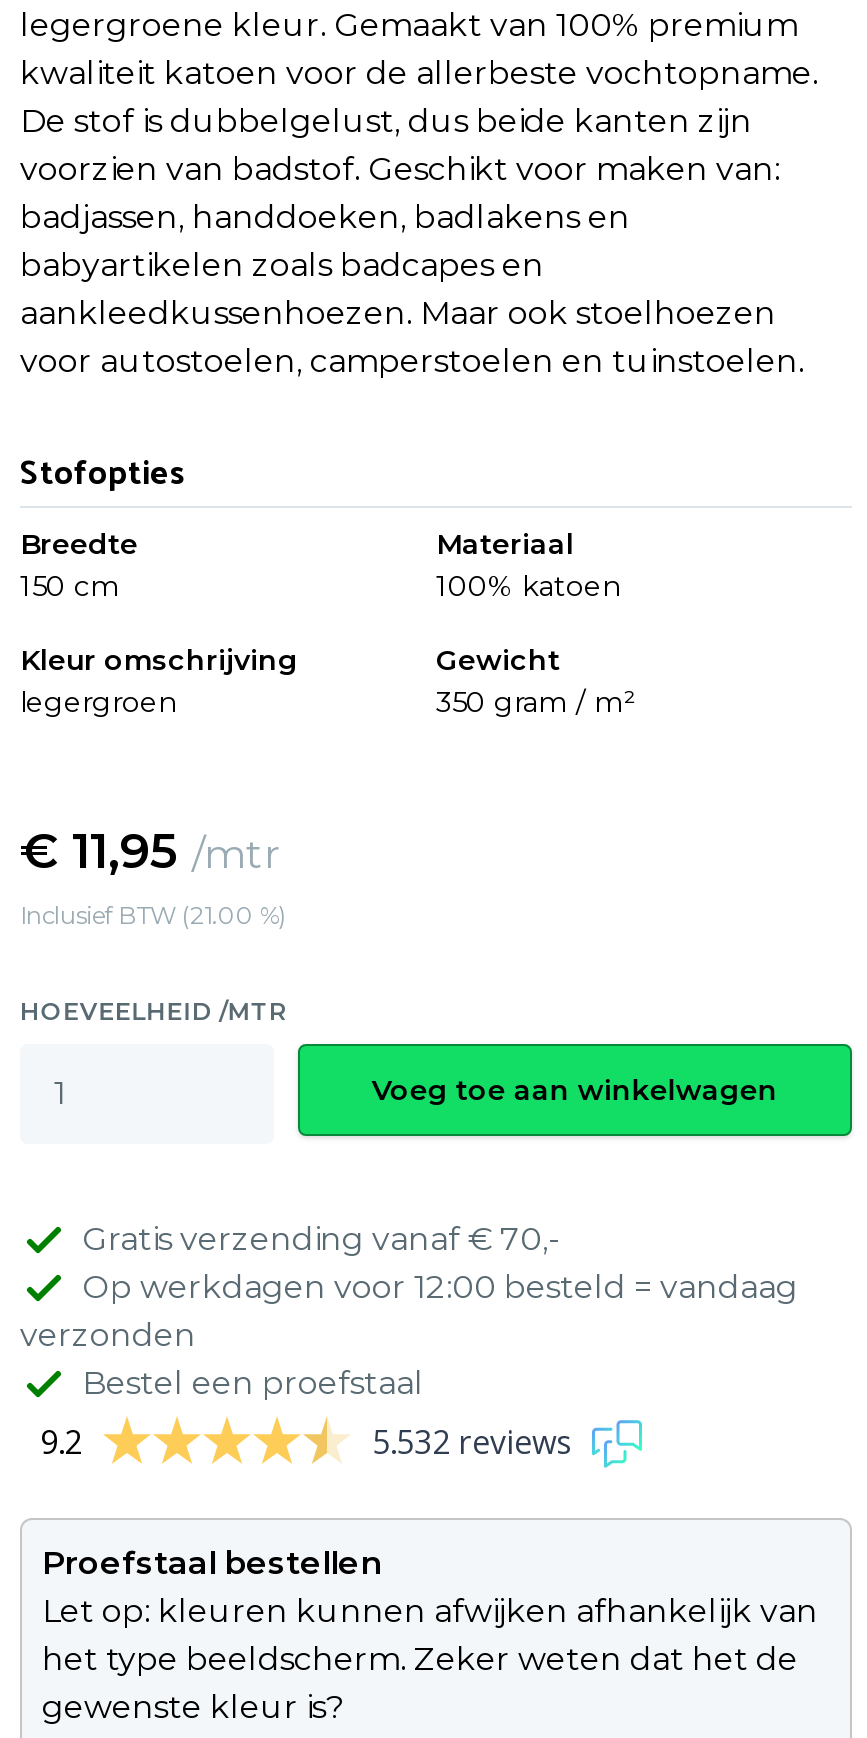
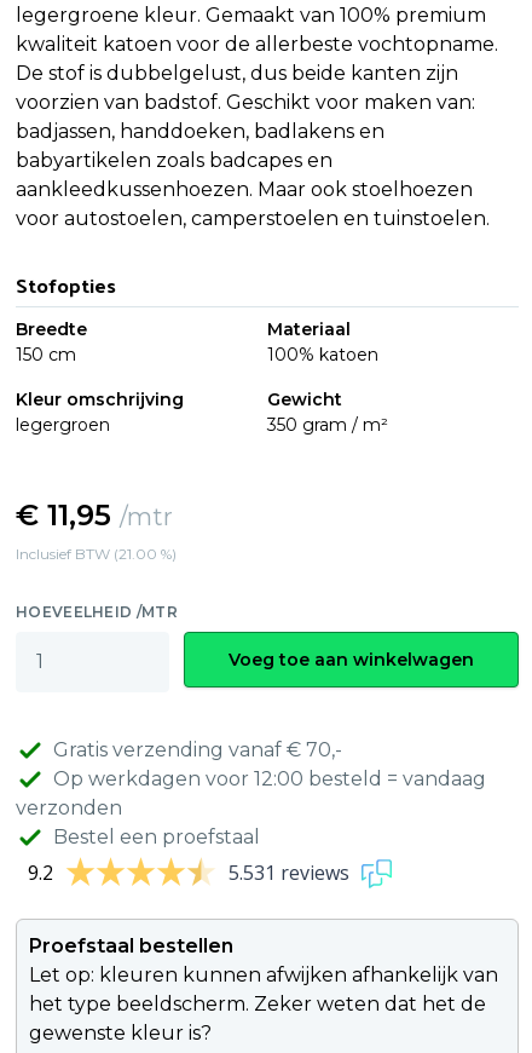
- 5.532 reviews
+ 5.531 reviews
